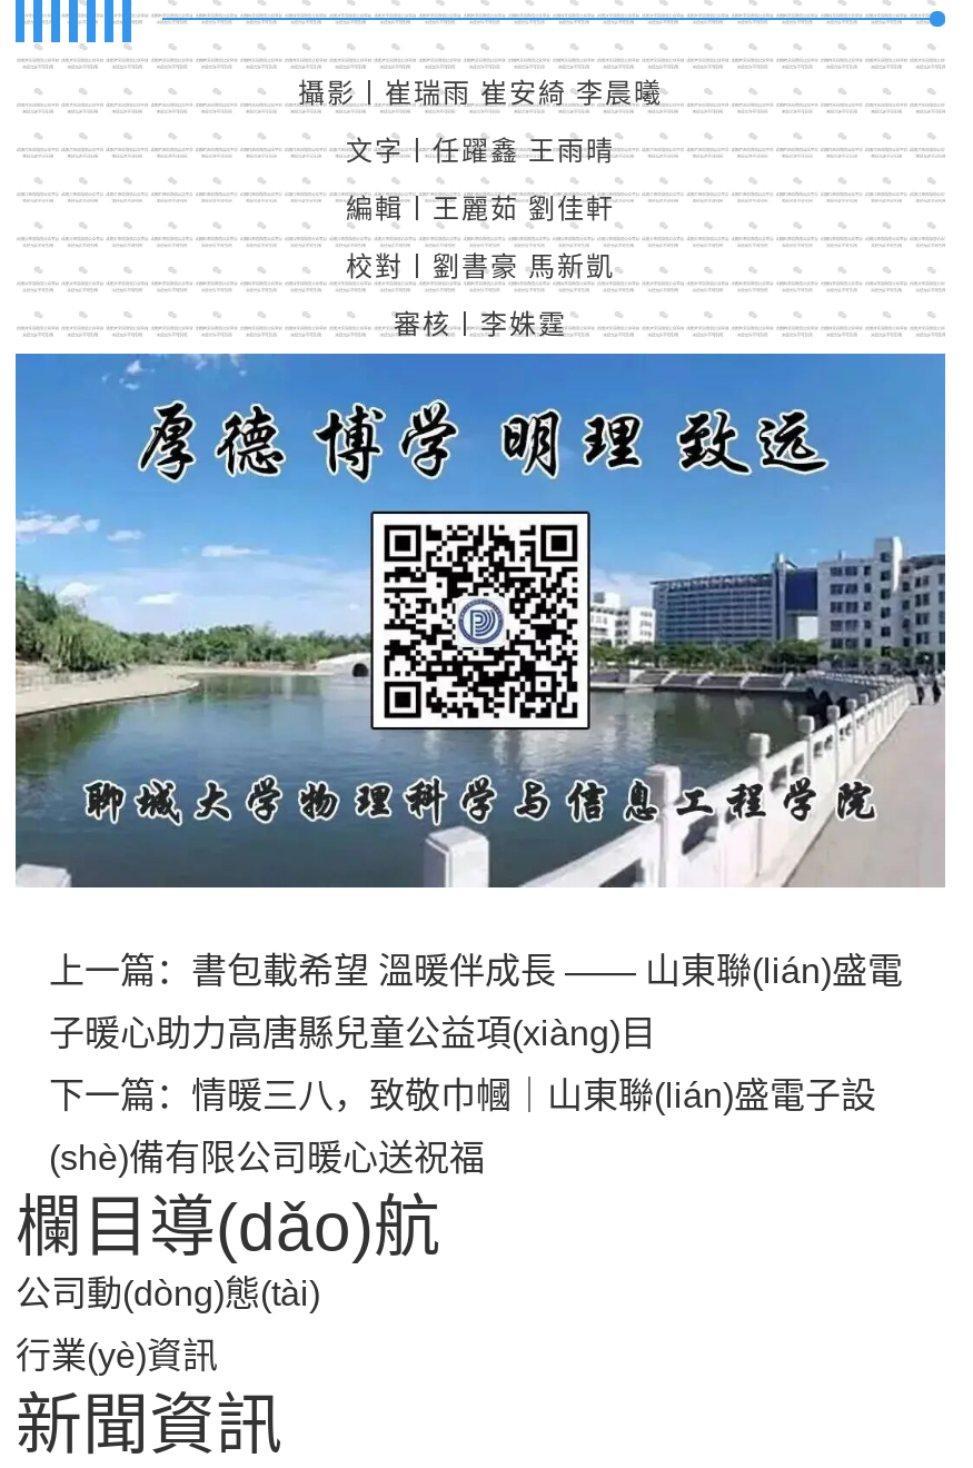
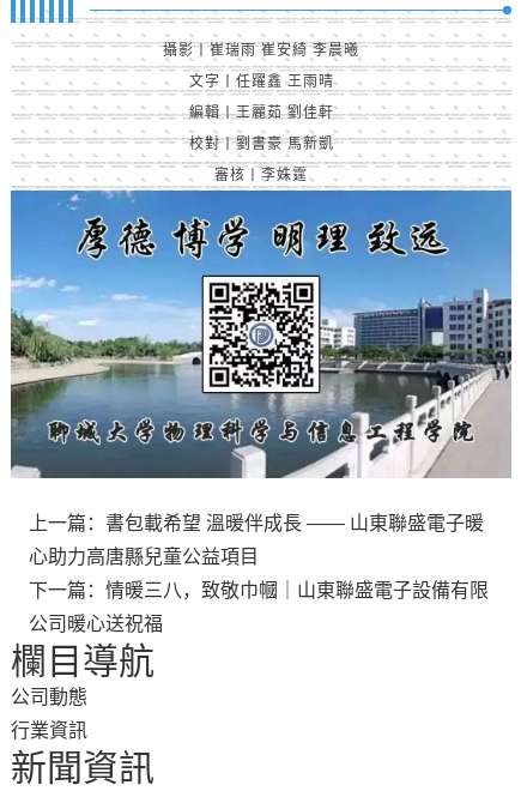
- 上一篇：書包載希望 溫暖伴成長 —— 山東聯(lián)盛電
+ 上一篇：書包載希望 溫暖伴成長 —— 山東聯盛電子暖

- 子暖心助力高唐縣兒童公益項(xiàng)目
+ 心助力高唐縣兒童公益項目

- 下一篇：情暖三八，致敬巾幗｜山東聯(lián)盛電子設
+ 下一篇：情暖三八，致敬巾幗｜山東聯盛電子設備有限

- (shè)備有限公司暖心送祝福
- 欄目導(dǎo)航
- 公司動(dòng)態(tài)
+ 公司暖心送祝福
+ 欄目導航
+ 公司動態

- 行業(yè)資訊
+ 行業資訊
